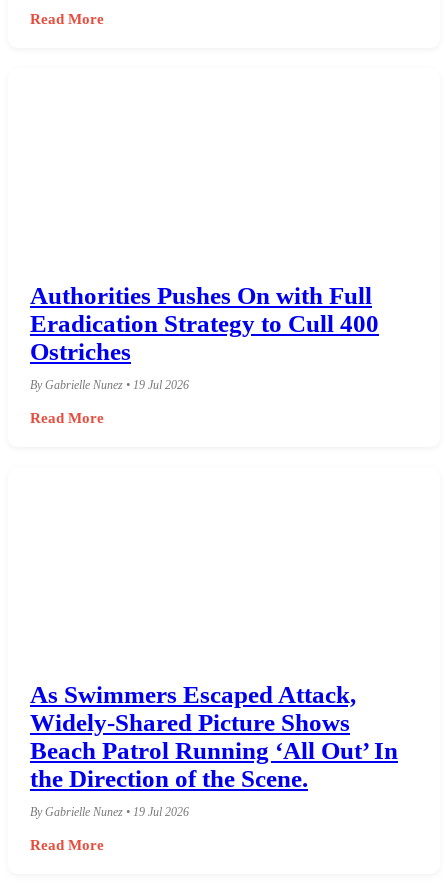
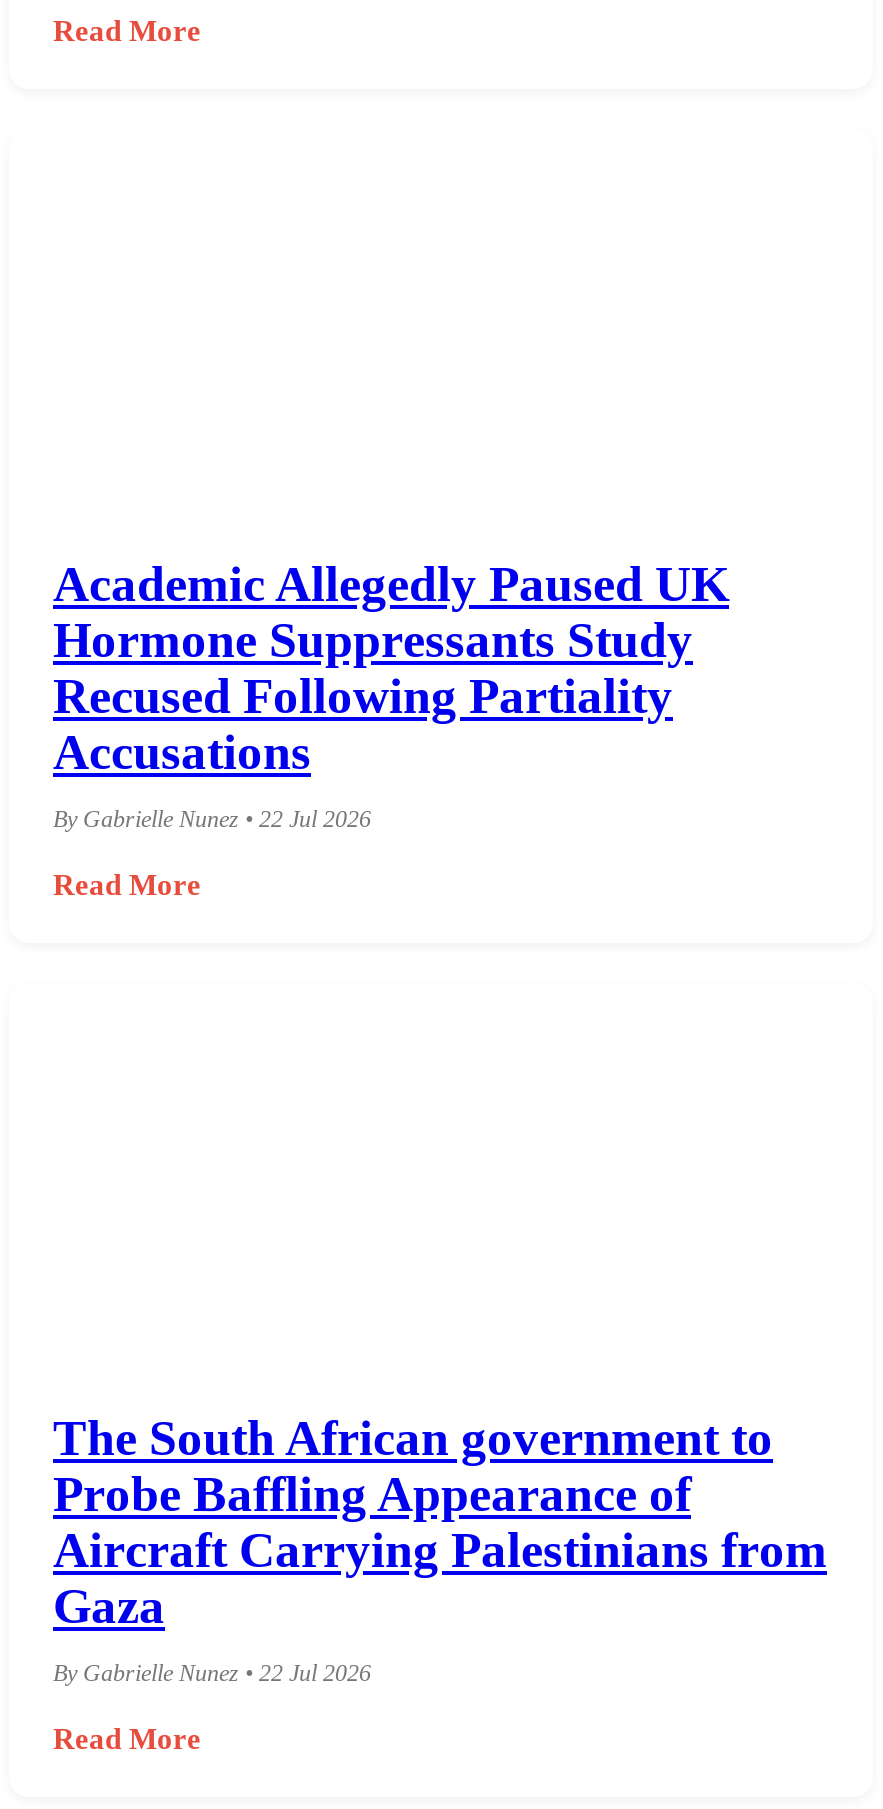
- Authorities Pushes On with Full
- Eradication Strategy to Cull 400
- Ostriches
+ Academic Allegedly Paused UK
+ Hormone Suppressants Study
+ Recused Following Partiality
+ Accusations

- By Gabrielle Nunez • 19 Jul 2026
+ By Gabrielle Nunez • 22 Jul 2026

- As Swimmers Escaped Attack,
- Widely-Shared Picture Shows
- Beach Patrol Running ‘All Out’ In
- the Direction of the Scene.
+ The South African government to
+ Probe Baffling Appearance of
+ Aircraft Carrying Palestinians from
+ Gaza

- By Gabrielle Nunez • 19 Jul 2026
+ By Gabrielle Nunez • 22 Jul 2026
